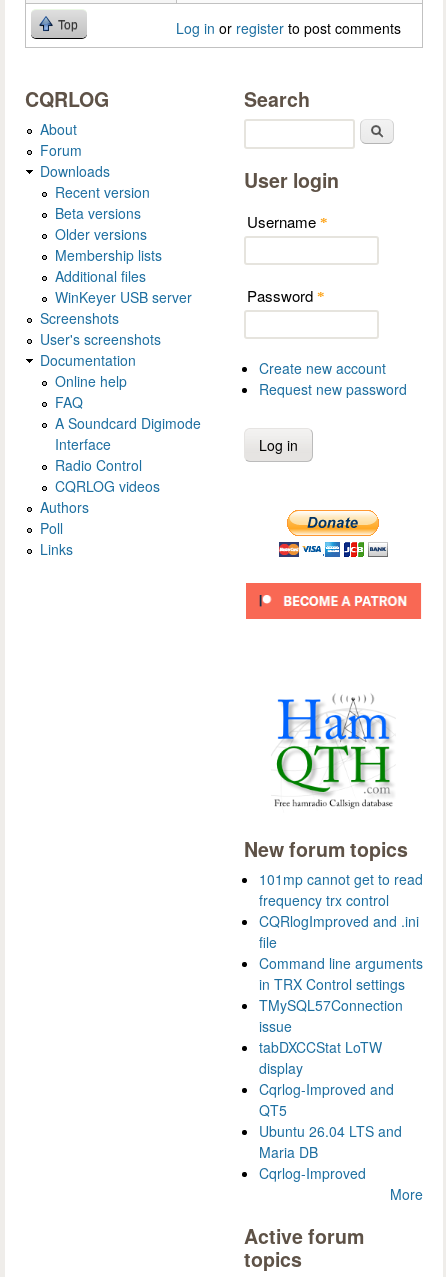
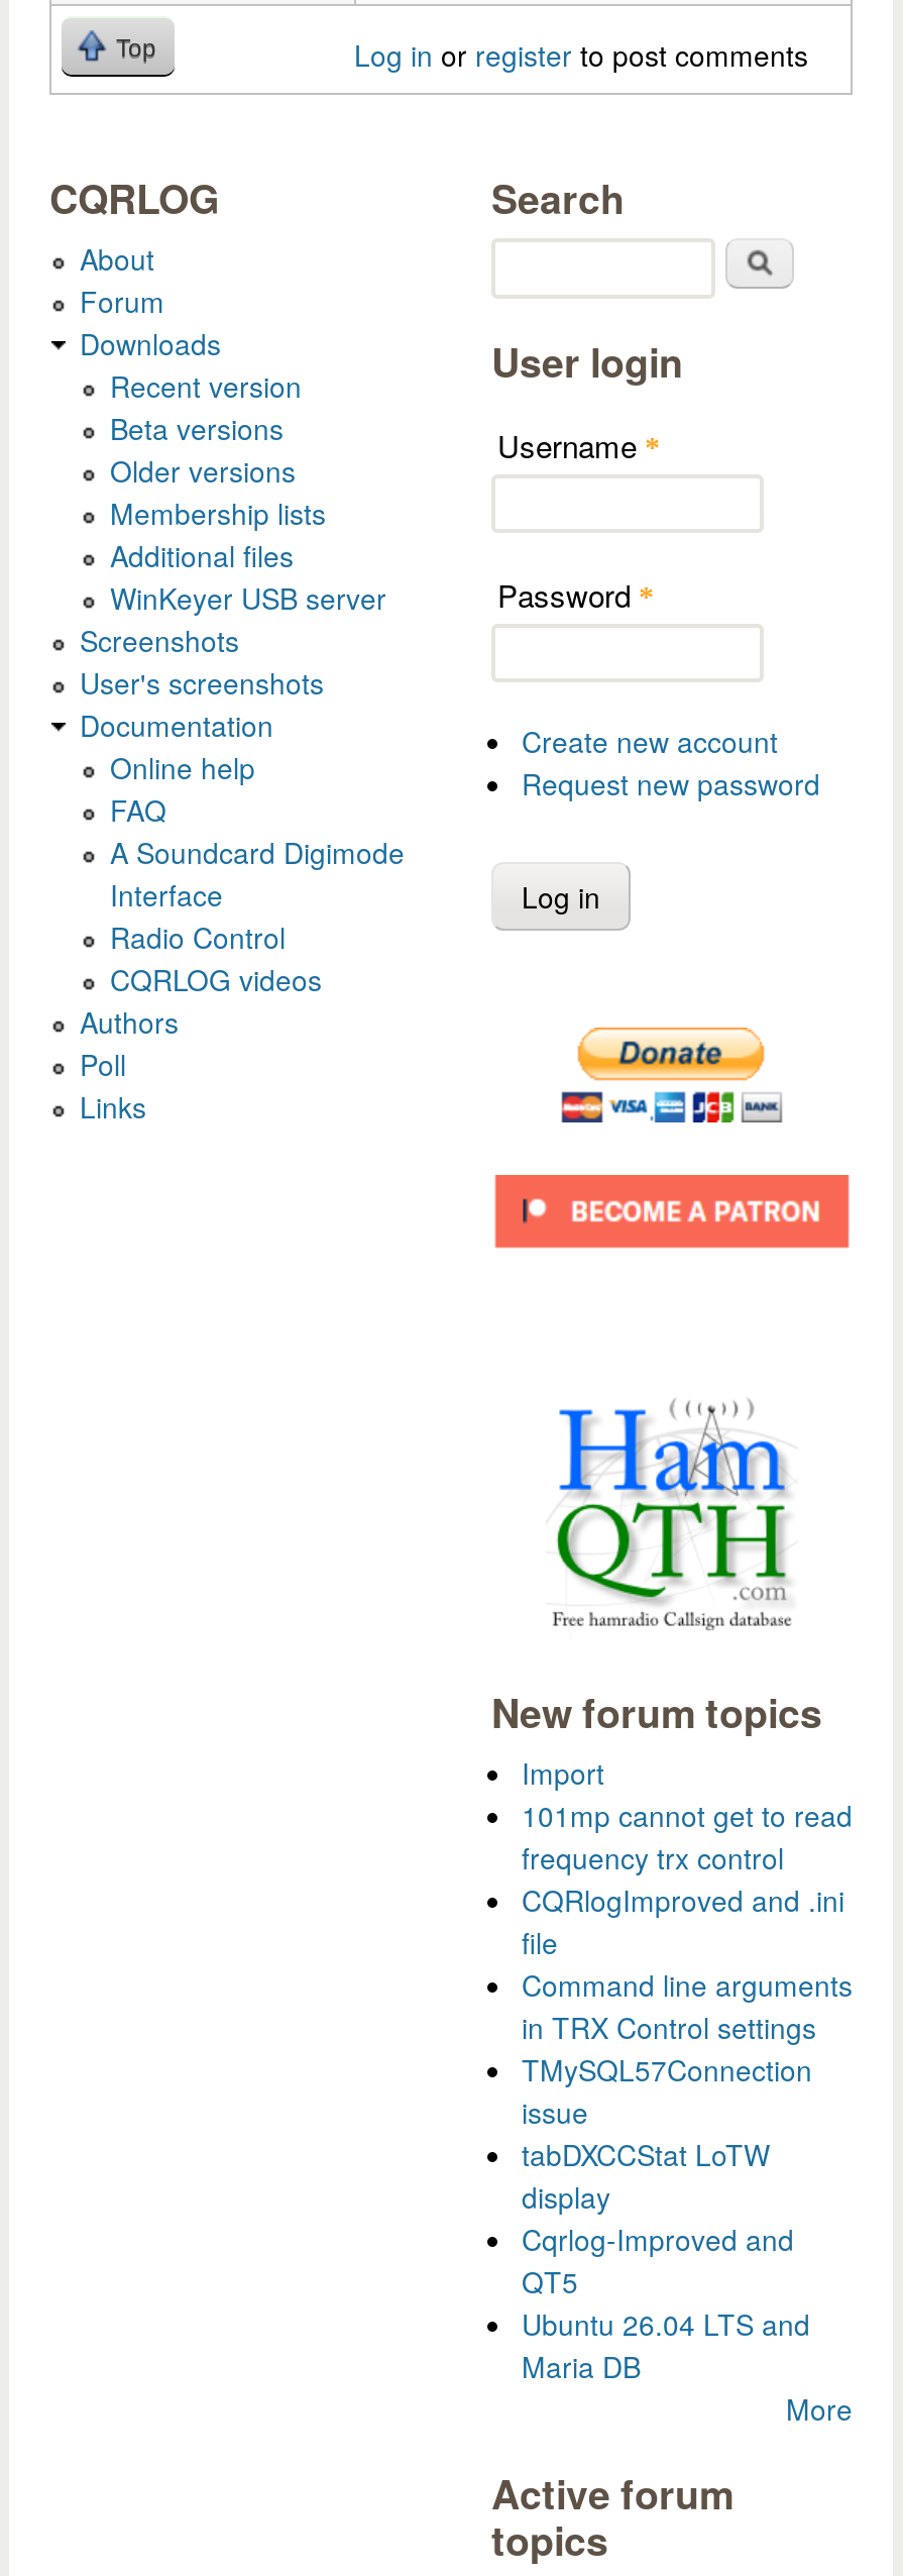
+ Import

moved down: 101mp cannot get to read | frequency trx control | CQRlogImproved and .ini | ... | Ubuntu 26.04 LTS and | Maria DB

- Cqrlog-Improved
